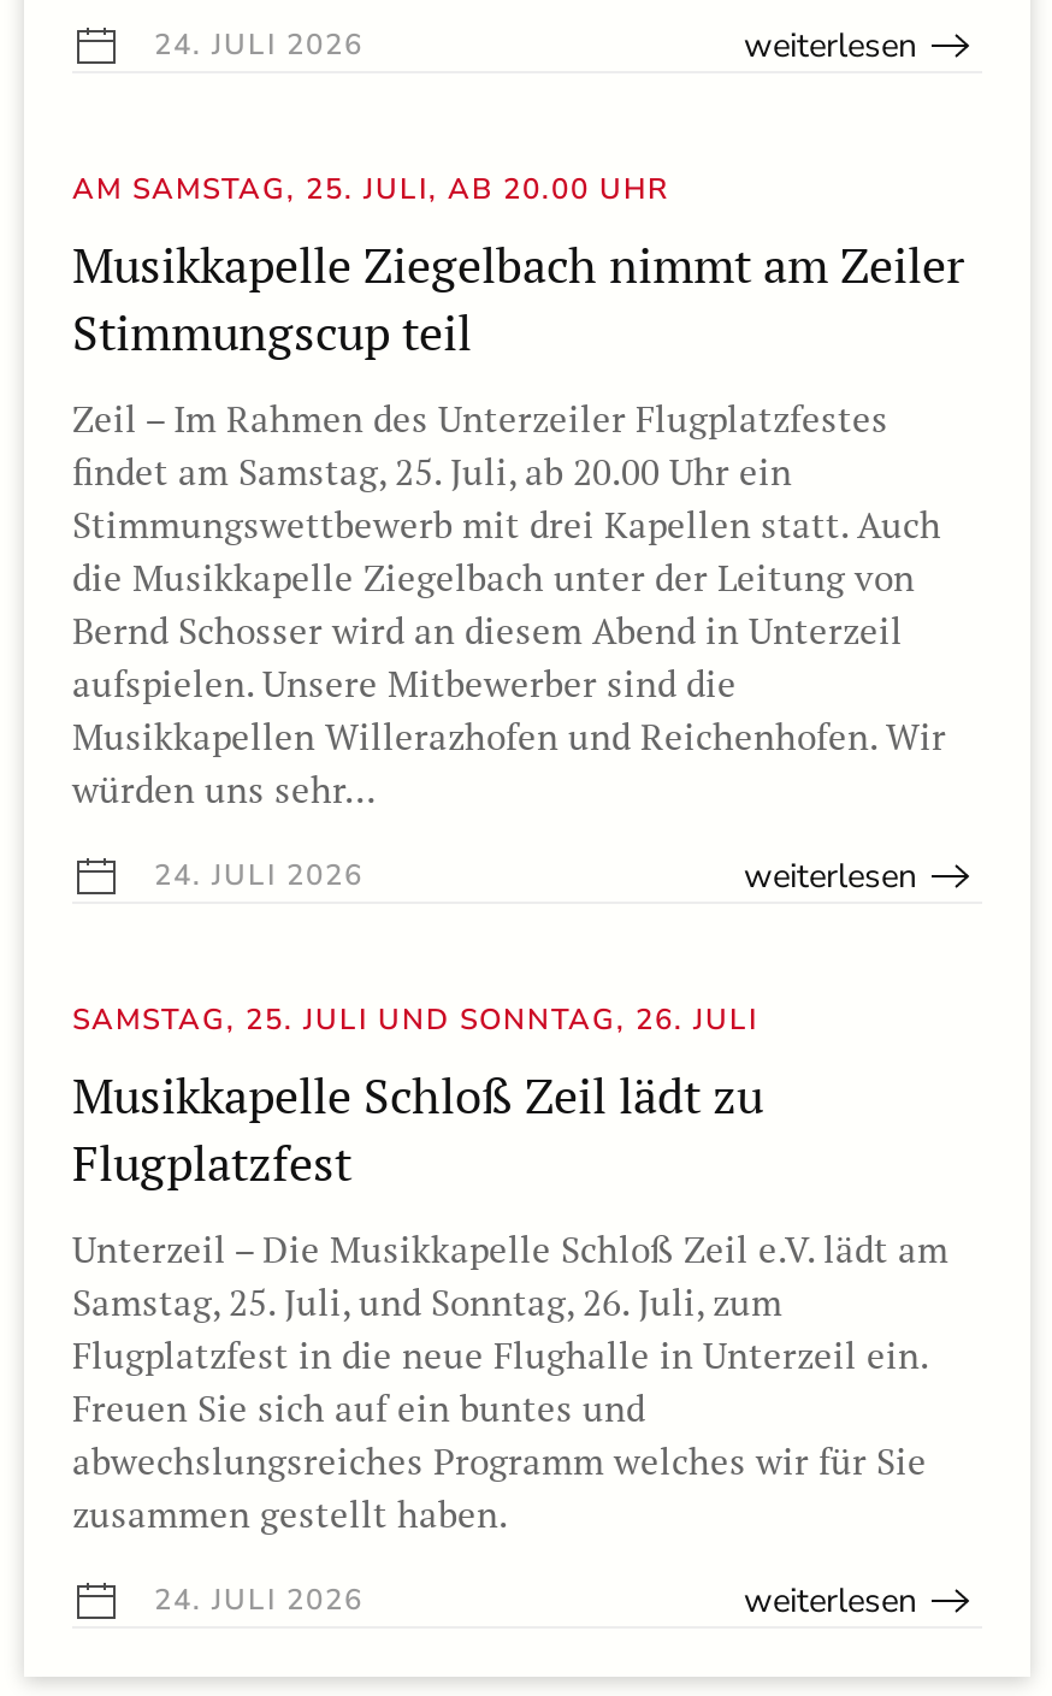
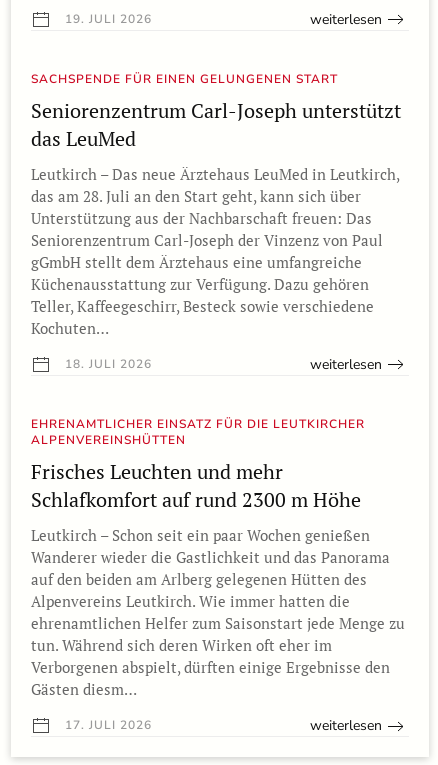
- 24. JULI 2026
+ 19. JULI 2026

- AM SAMSTAG, 25. JULI, AB 20.00 UHR
- Musikkapelle Ziegelbach nimmt am Zeiler
- Stimmungscup teil
- Zeil – Im Rahmen des Unterzeiler Flugplatzfestes
- findet am Samstag, 25. Juli, ab 20.00 Uhr ein
- Stimmungswettbewerb mit drei Kapellen statt. Auch
- die Musikkapelle Ziegelbach unter der Leitung von
- Bernd Schosser wird an diesem Abend in Unterzeil
- aufspielen. Unsere Mitbewerber sind die
- Musikkapellen Willerazhofen und Reichenhofen. Wir
- würden uns sehr…
+ SACHSPENDE FÜR EINEN GELUNGENEN START
+ Seniorenzentrum Carl-Joseph unterstützt
+ das LeuMed
+ Leutkirch – Das neue Ärztehaus LeuMed in Leutkirch,
+ das am 28. Juli an den Start geht, kann sich über
+ Unterstützung aus der Nachbarschaft freuen: Das
+ Seniorenzentrum Carl-Joseph der Vinzenz von Paul
+ gGmbH stellt dem Ärztehaus eine umfangreiche
+ Küchenausstattung zur Verfügung. Dazu gehören
+ Teller, Kaffeegeschirr, Besteck sowie verschiedene
+ Kochuten…

- 24. JULI 2026
+ 18. JULI 2026

- SAMSTAG, 25. JULI UND SONNTAG, 26. JULI
- Musikkapelle Schloß Zeil lädt zu
- Flugplatzfest
- Unterzeil – Die Musikkapelle Schloß Zeil e.V. lädt am
- Samstag, 25. Juli, und Sonntag, 26. Juli, zum
- Flugplatzfest in die neue Flughalle in Unterzeil ein.
- Freuen Sie sich auf ein buntes und
- abwechslungsreiches Programm welches wir für Sie
- zusammen gestellt haben.
+ EHRENAMTLICHER EINSATZ FÜR DIE LEUTKIRCHER
+ ALPENVEREINSHÜTTEN
+ Frisches Leuchten und mehr
+ Schlafkomfort auf rund 2300 m Höhe
+ Leutkirch – Schon seit ein paar Wochen genießen
+ Wanderer wieder die Gastlichkeit und das Panorama
+ auf den beiden am Arlberg gelegenen Hütten des
+ Alpenvereins Leutkirch. Wie immer hatten die
+ ehrenamtlichen Helfer zum Saisonstart jede Menge zu
+ tun. Während sich deren Wirken oft eher im
+ Verborgenen abspielt, dürften einige Ergebnisse den
+ Gästen diesm…

- 24. JULI 2026
+ 17. JULI 2026
